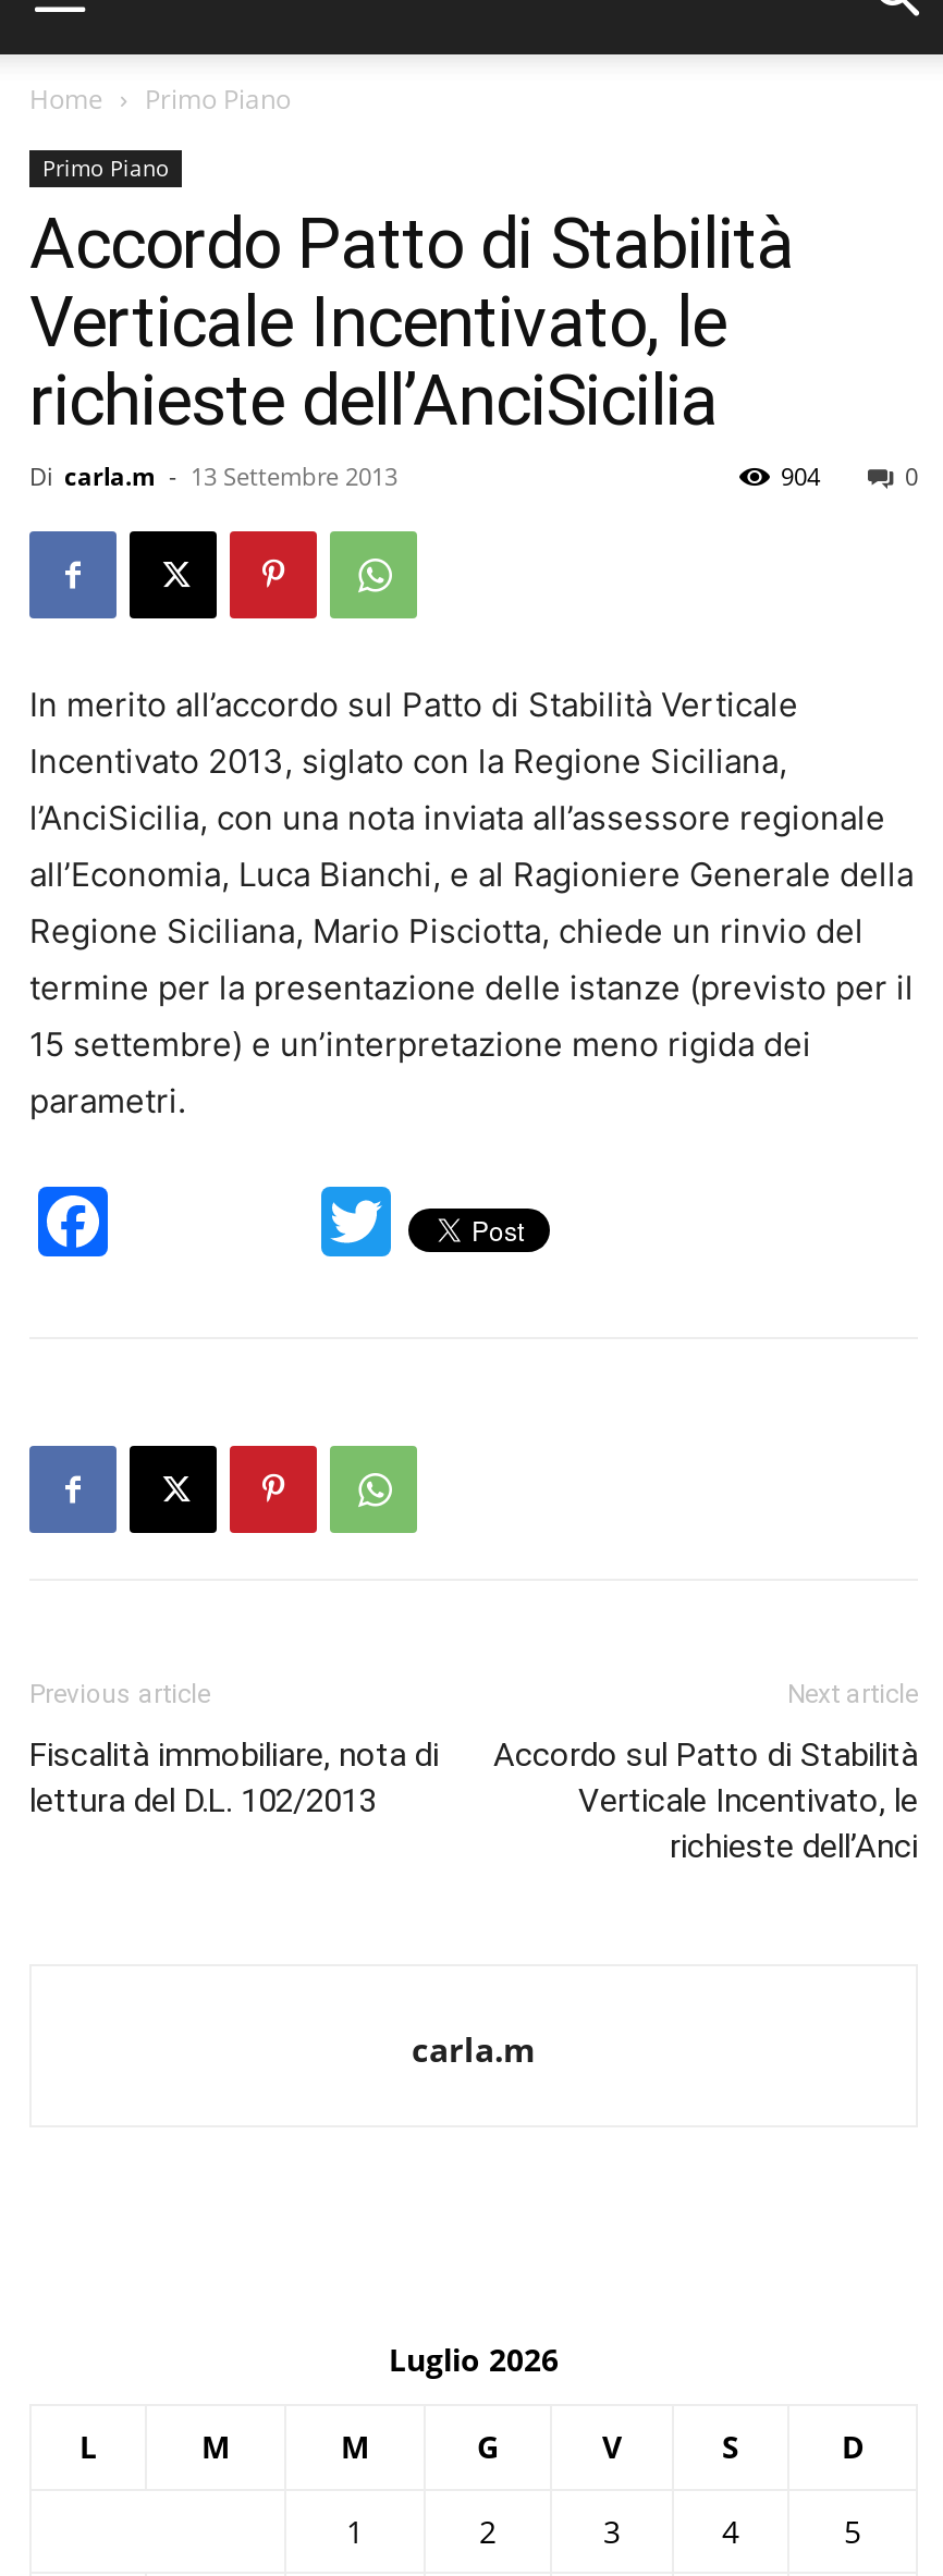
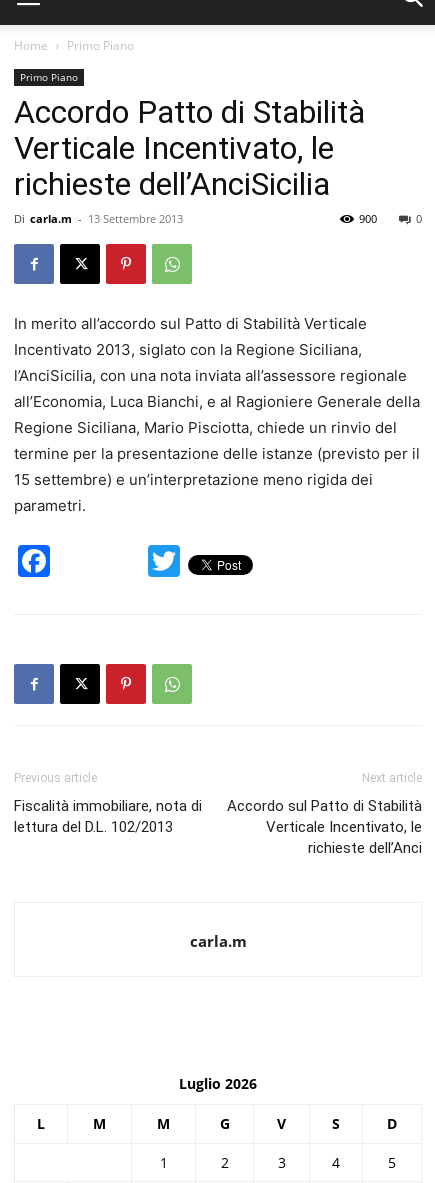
- 904
+ 900
